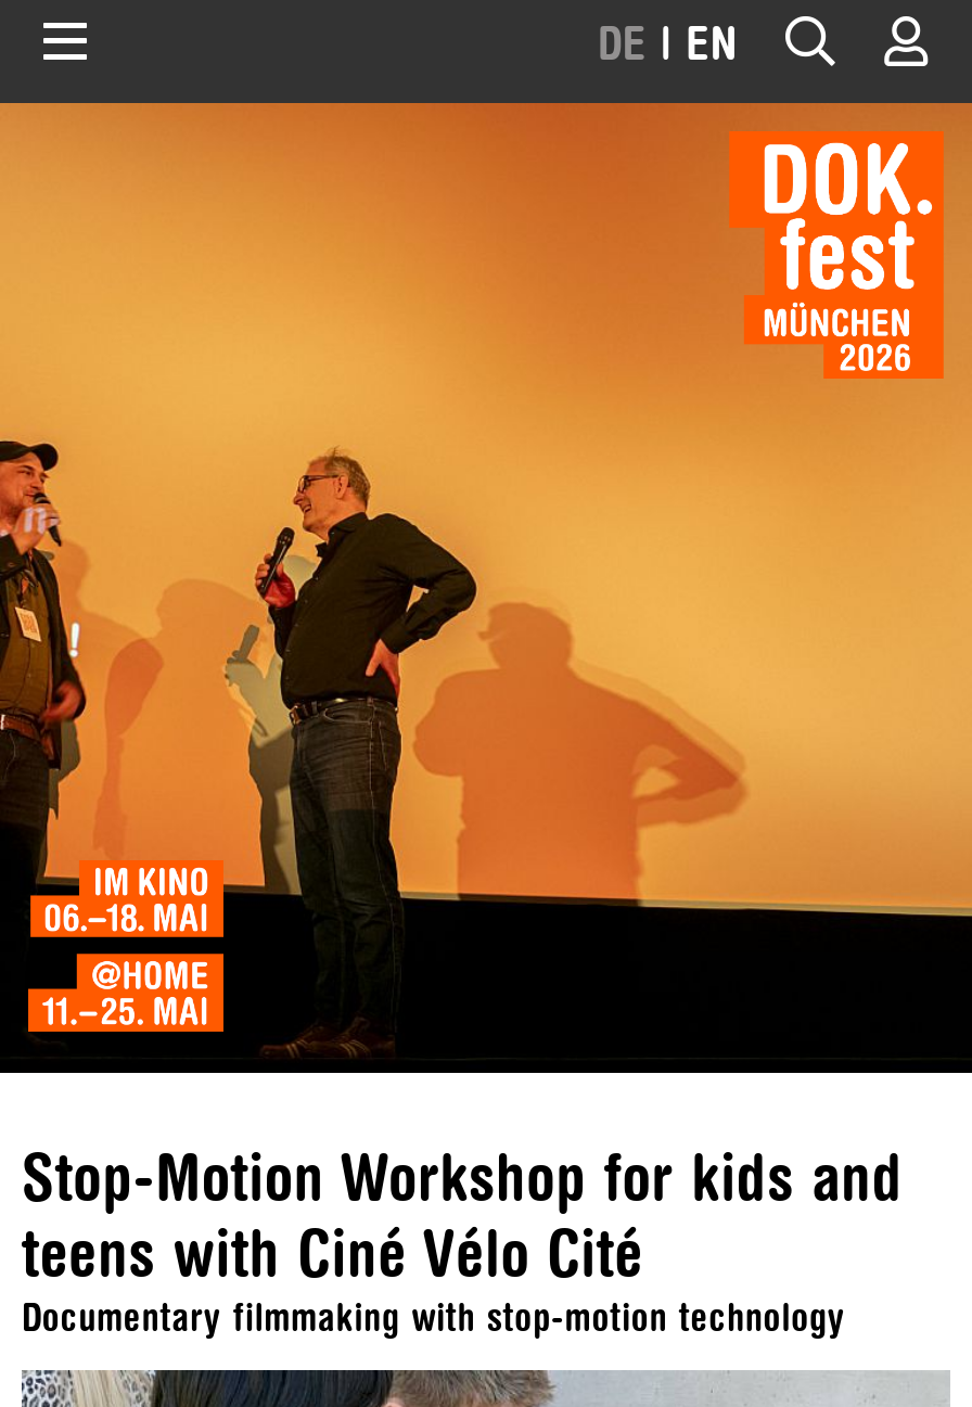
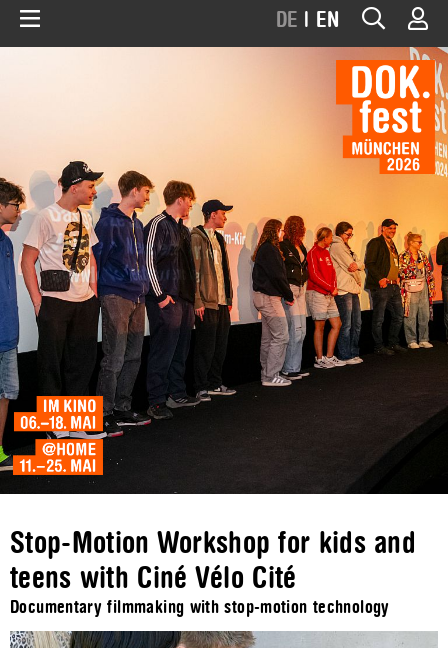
- [image]
+ [image]
